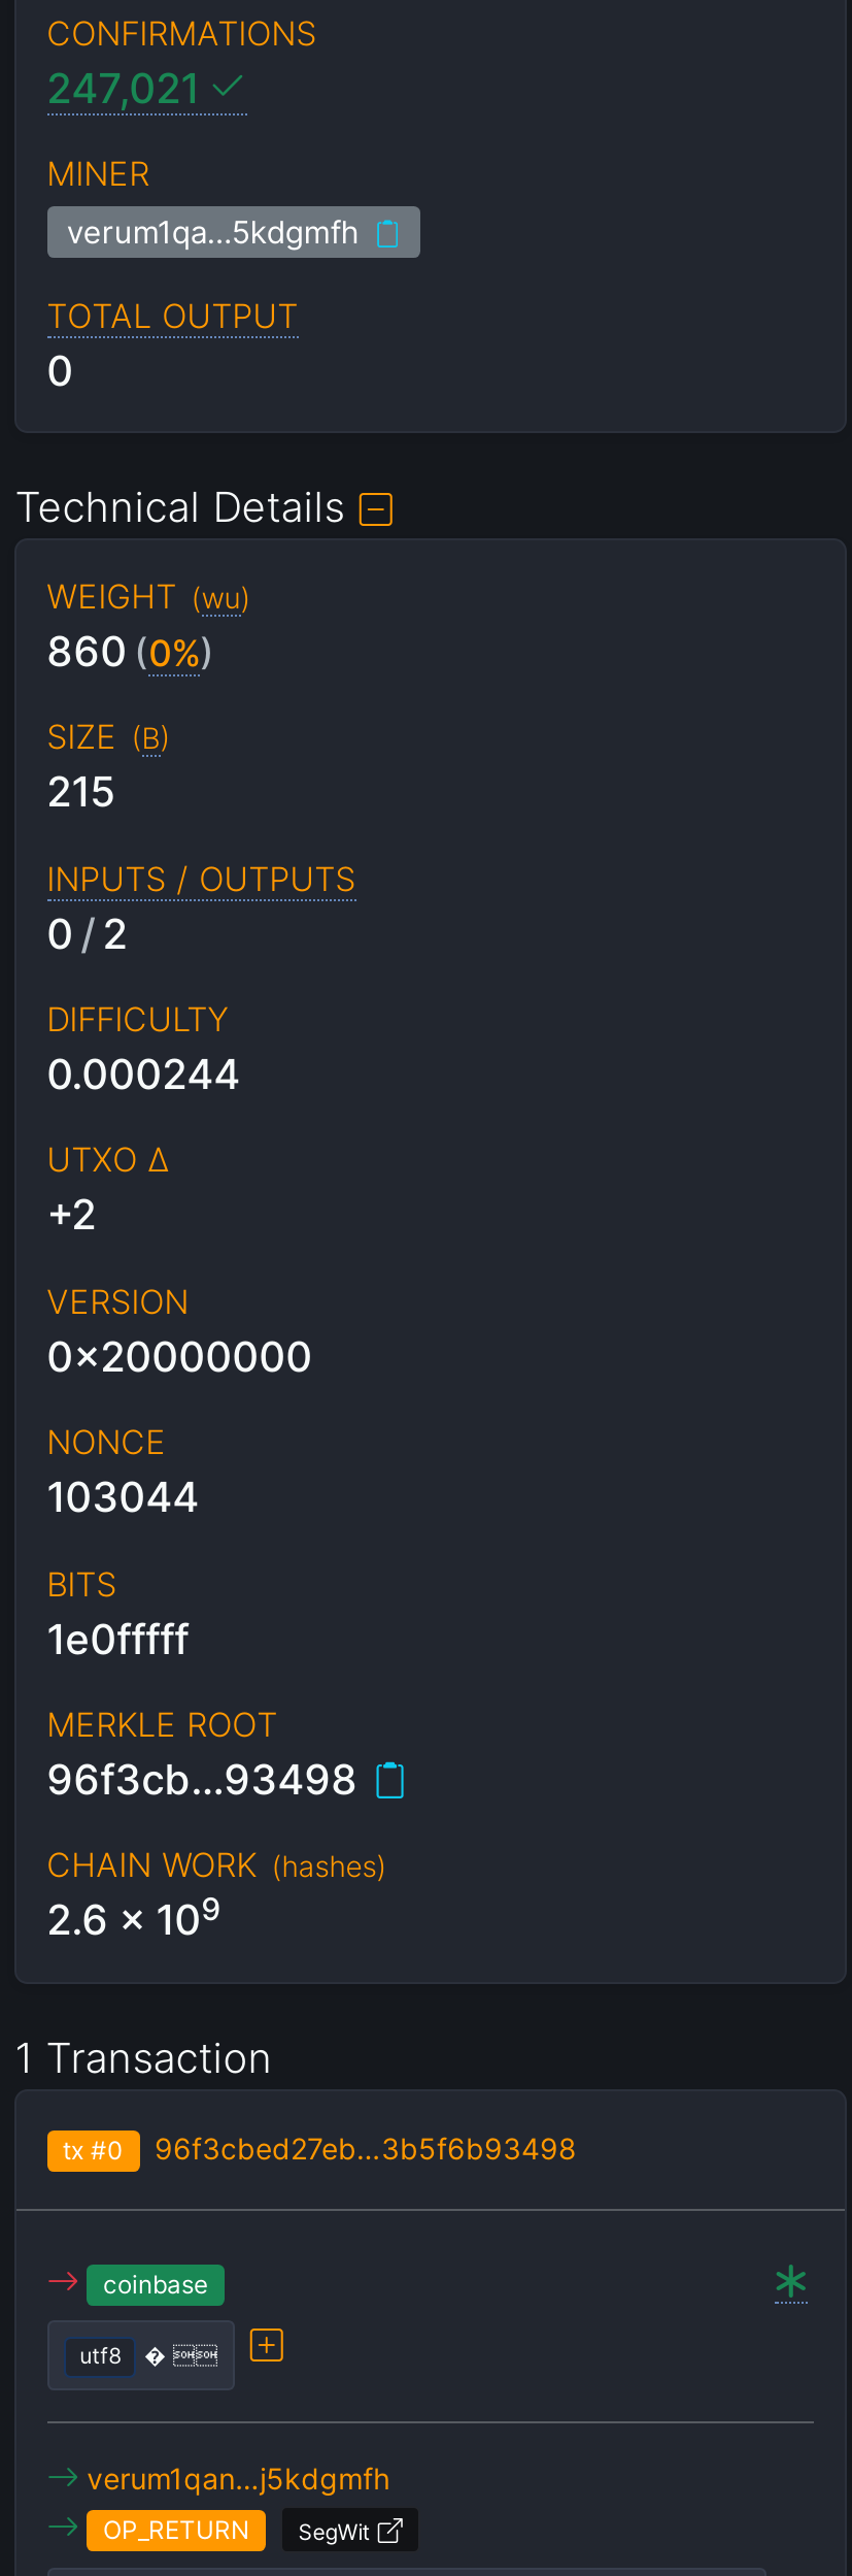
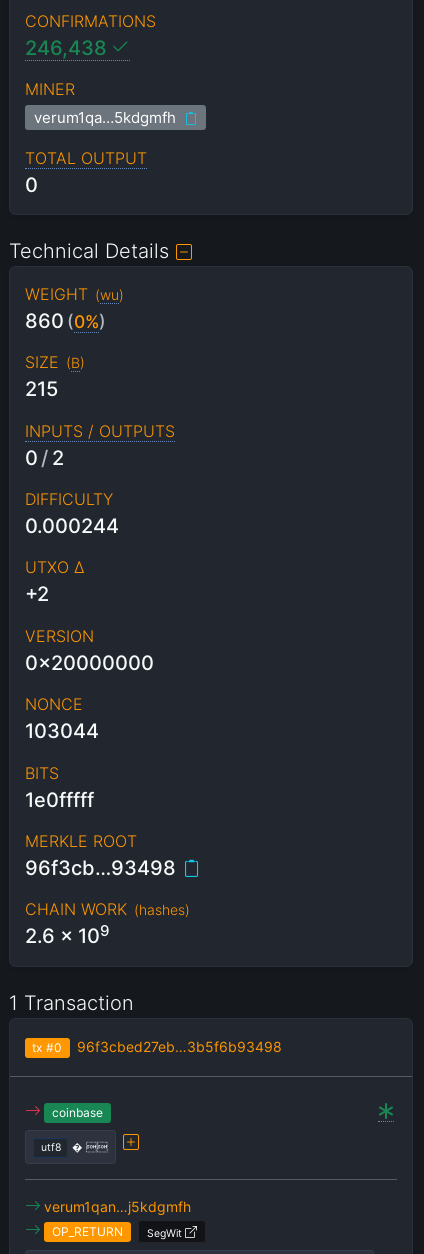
- 247,021
+ 246,438
